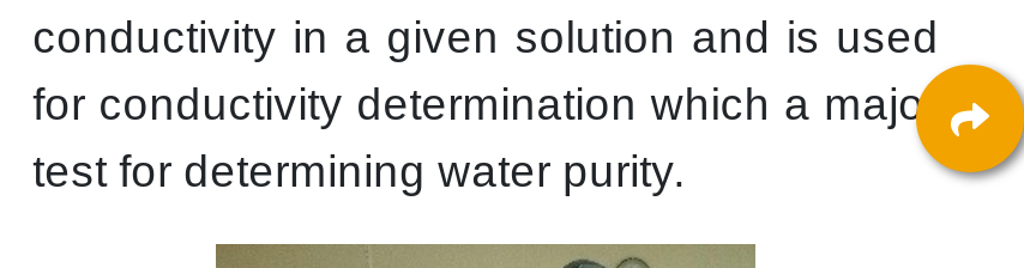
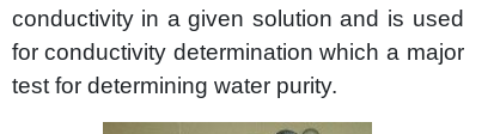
- [image]
